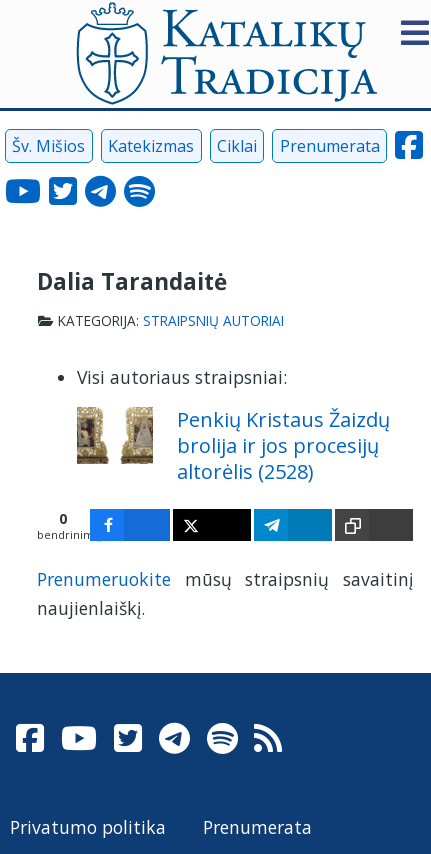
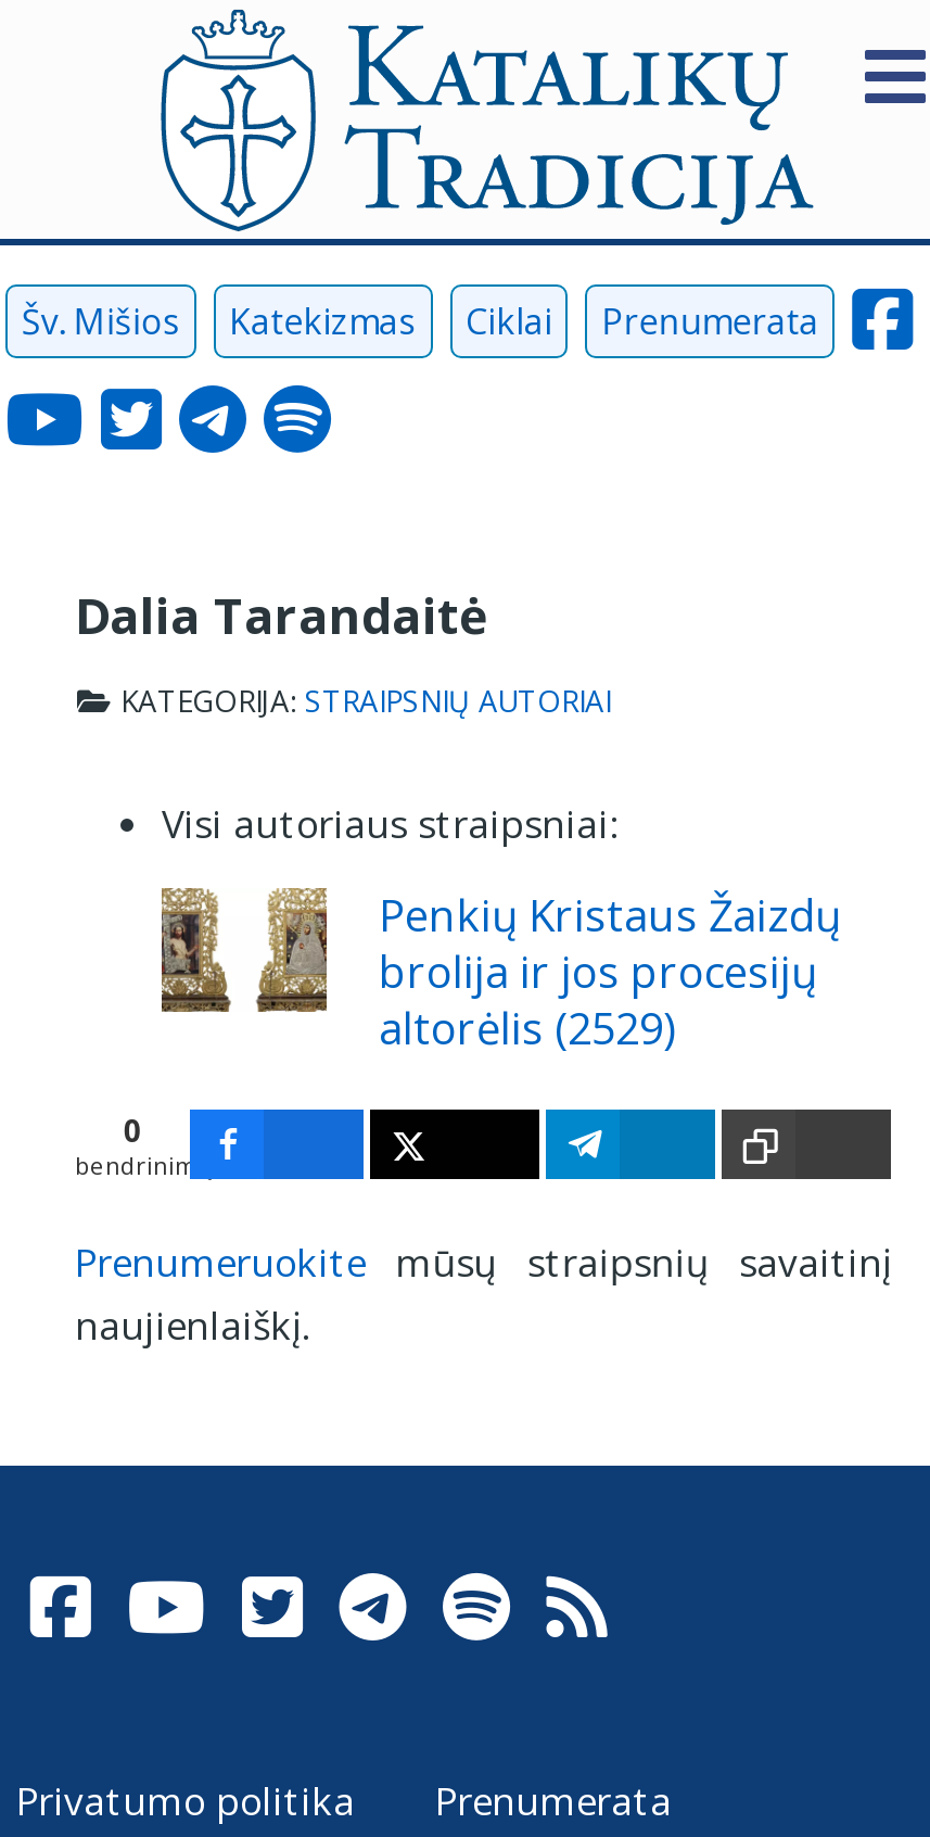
- altorėlis (2528)
+ altorėlis (2529)
